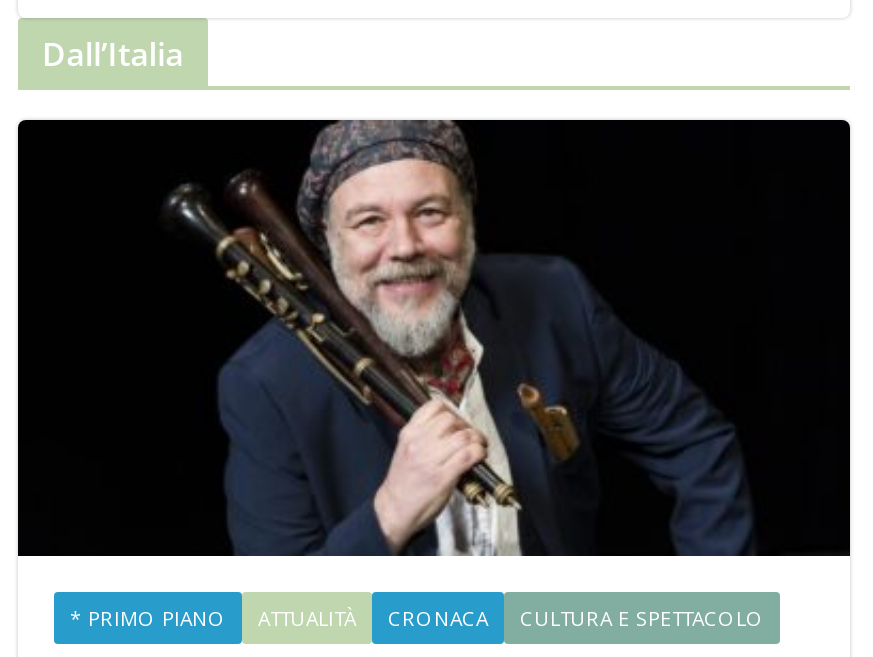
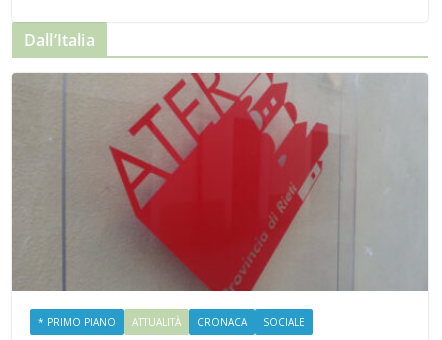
- [image]
- CULTURA E SPETTACOLO
+ [image]
+ SOCIALE
